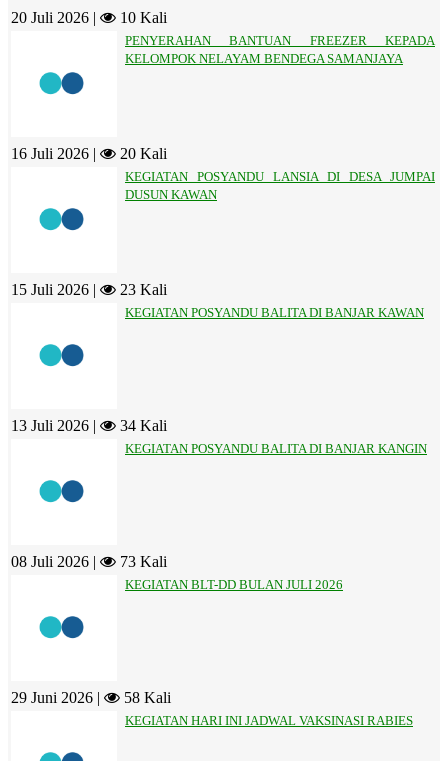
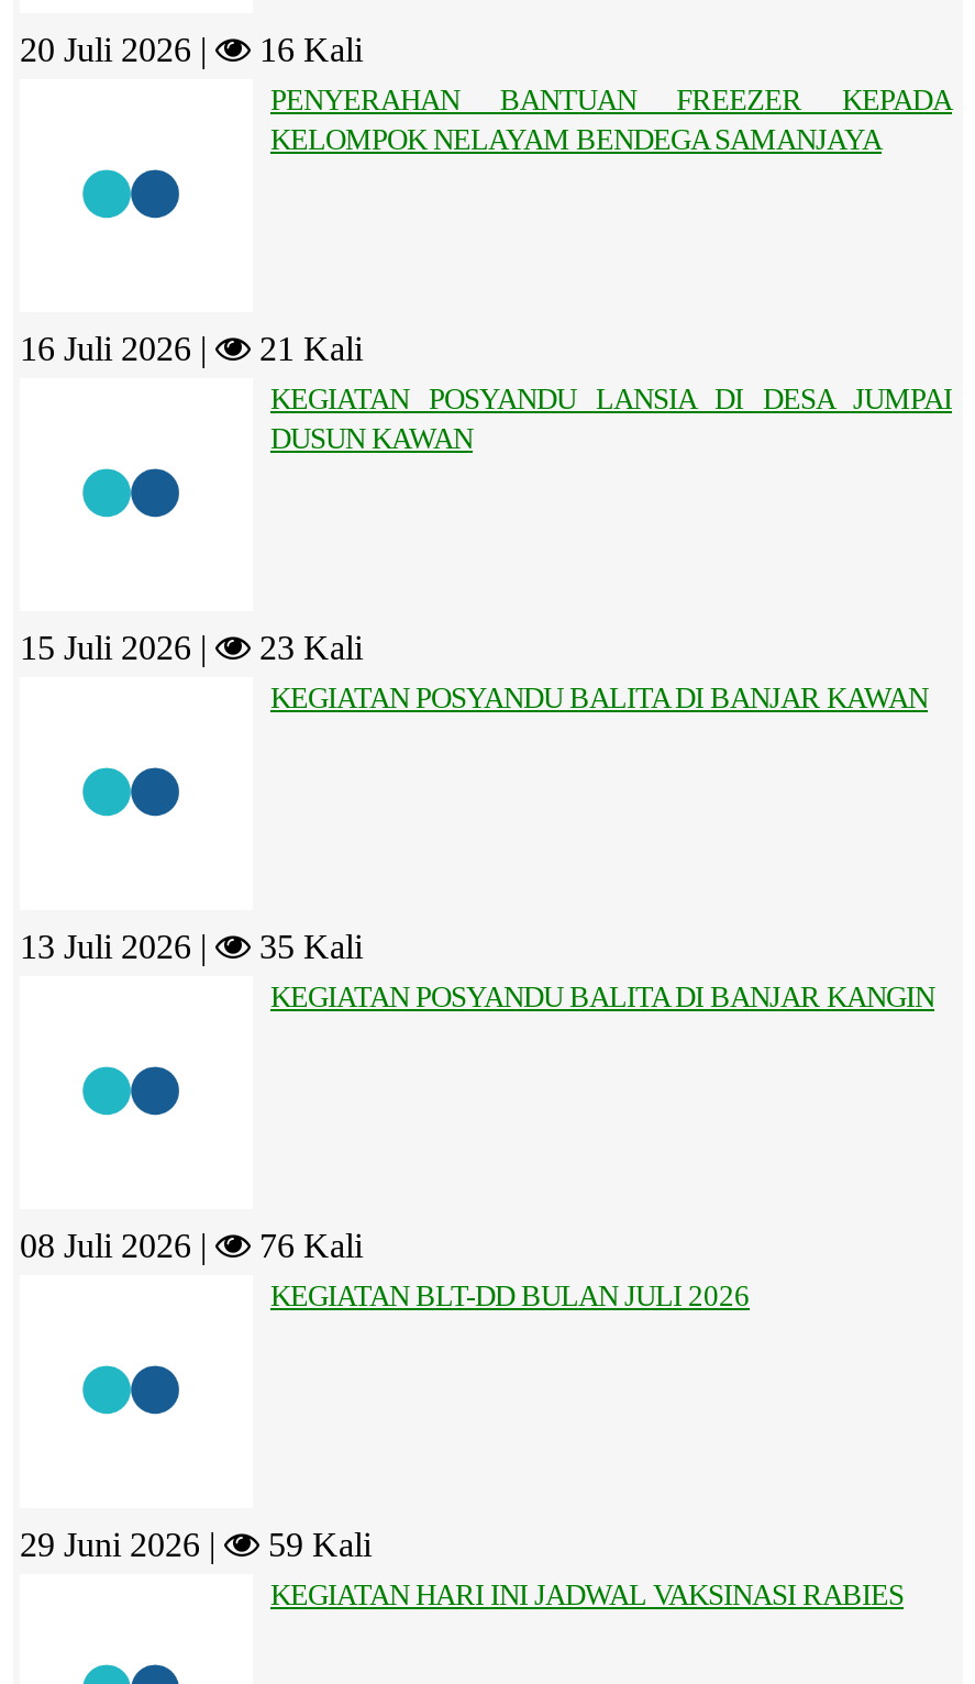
- 10 Kali
+ 16 Kali

- 20 Kali
+ 21 Kali

- 34 Kali
+ 35 Kali

- 73 Kali
+ 76 Kali

- 58 Kali
+ 59 Kali
